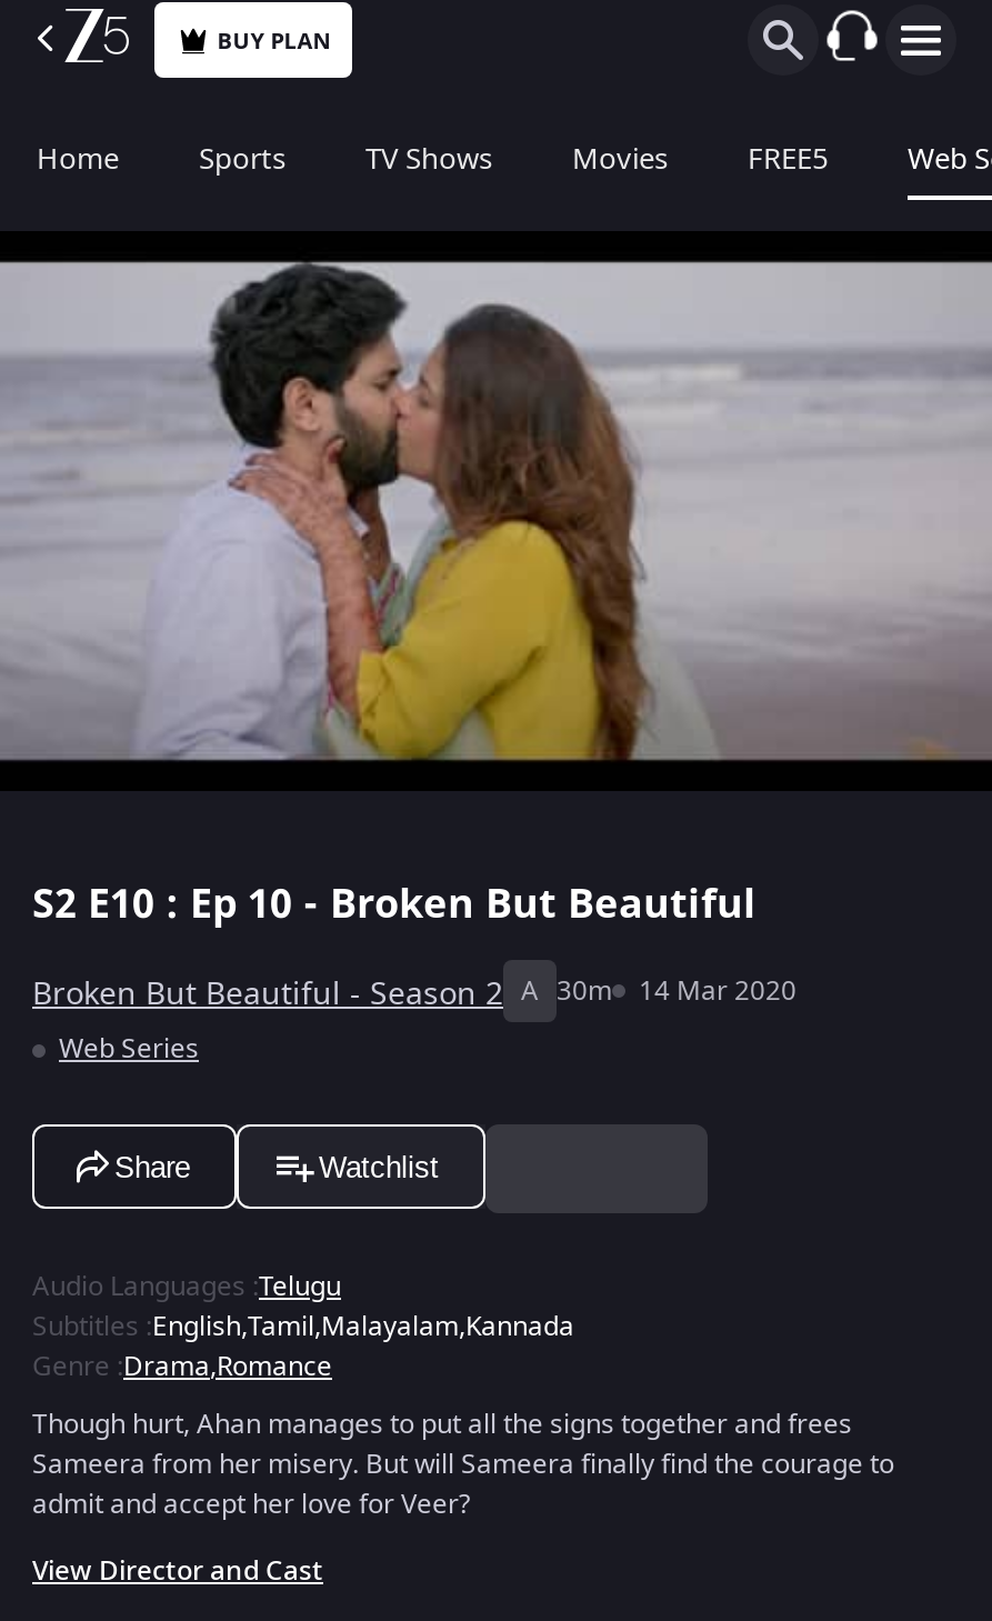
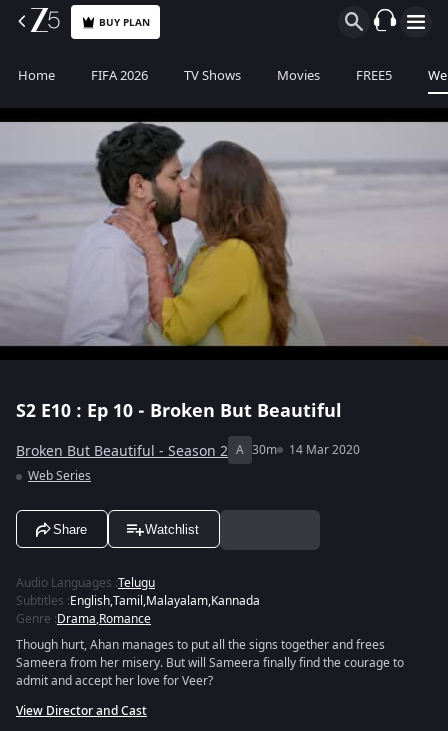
- Sports
+ FIFA 2026
